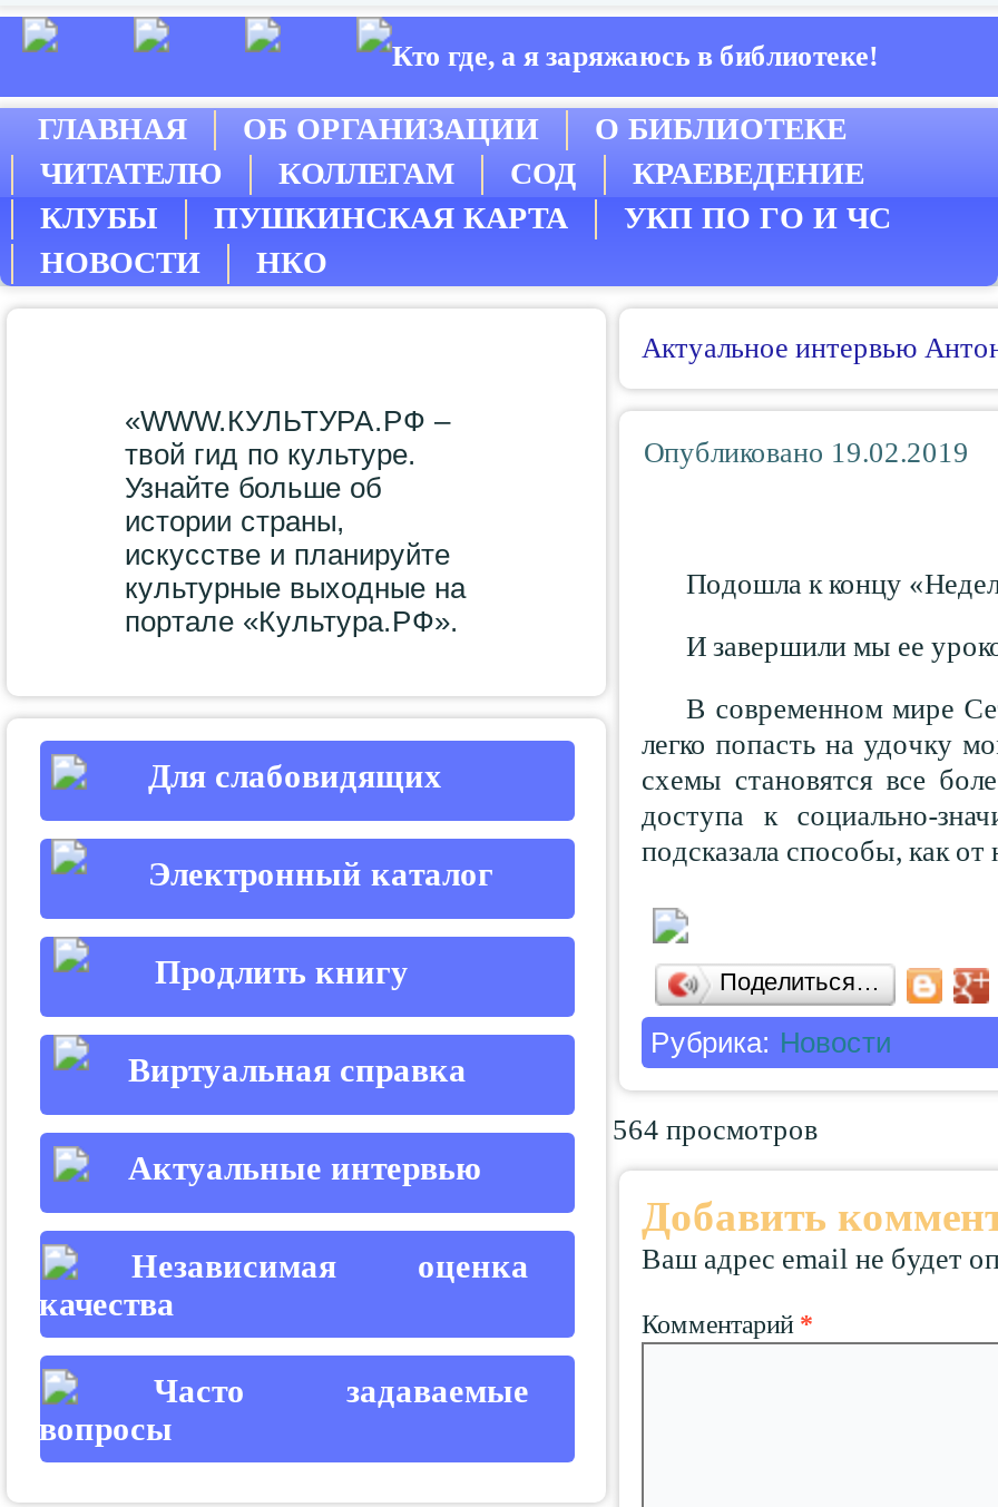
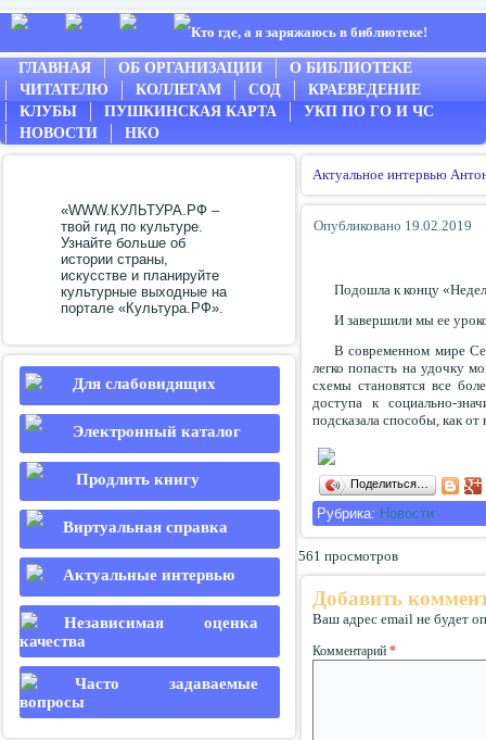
- 564 просмотров
+ 561 просмотров
